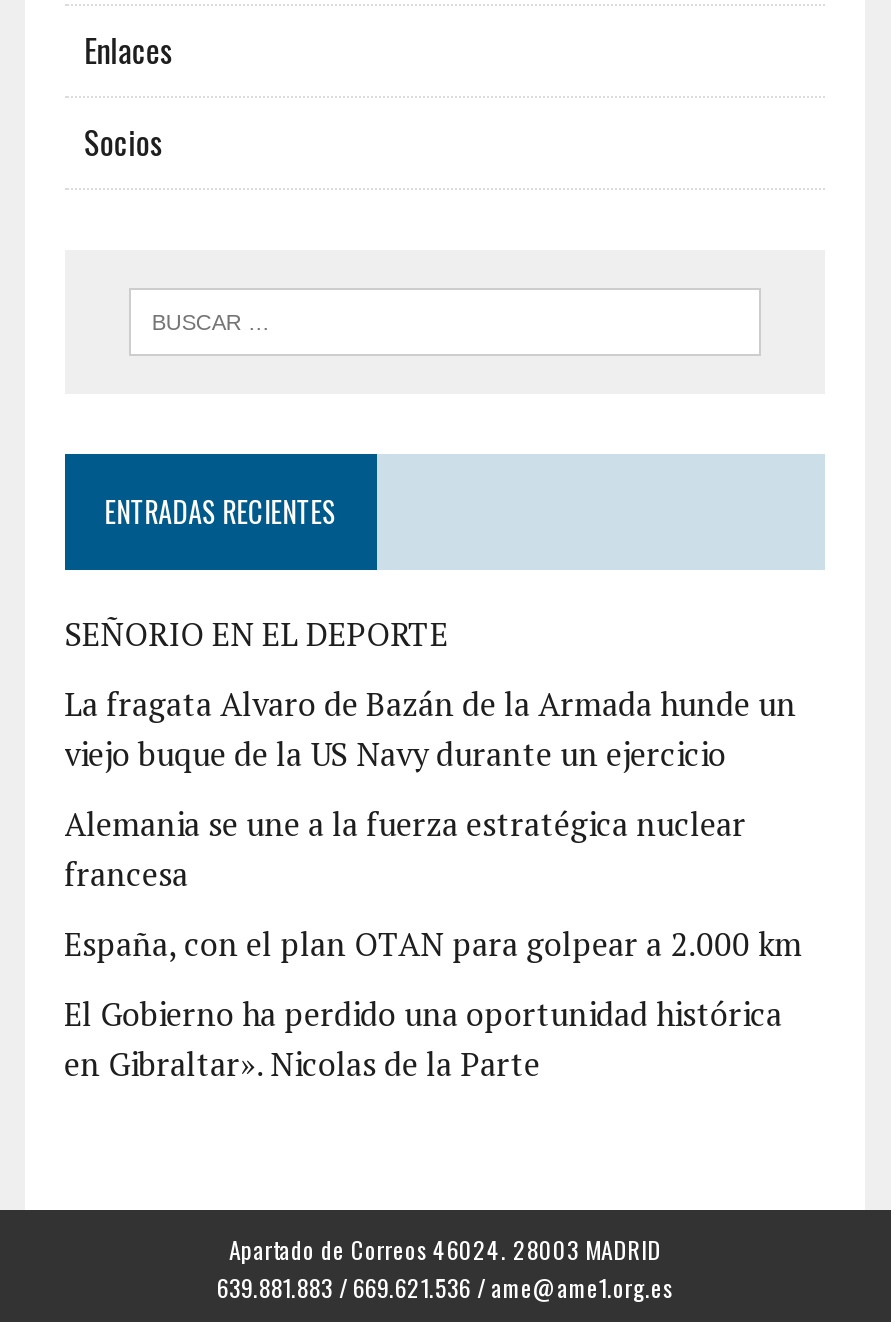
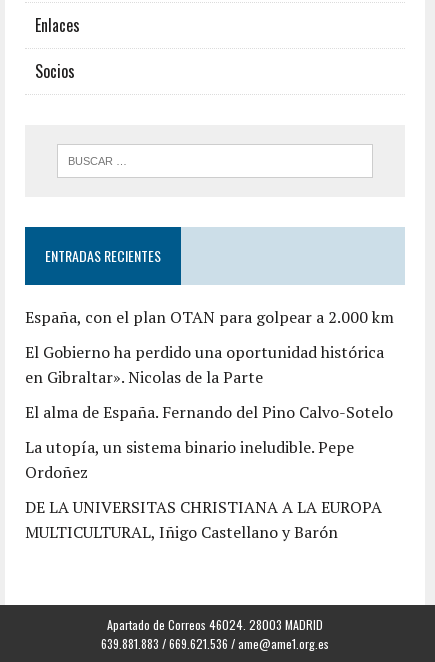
- SEÑORIO EN EL DEPORTE
- La fragata Alvaro de Bazán de la Armada hunde un
- viejo buque de la US Navy durante un ejercicio
- Alemania se une a la fuerza estratégica nuclear
- francesa

moved up: España, con el plan OTAN para golpear a 2.000 km | El Gobierno ha perdido una oportunidad histórica | en Gibraltar». Nicolas de la Parte

+ El alma de España. Fernando del Pino Calvo-Sotelo
+ La utopía, un sistema binario ineludible. Pepe
+ Ordoñez
+ DE LA UNIVERSITAS CHRISTIANA A LA EUROPA
+ MULTICULTURAL, Iñigo Castellano y Barón
